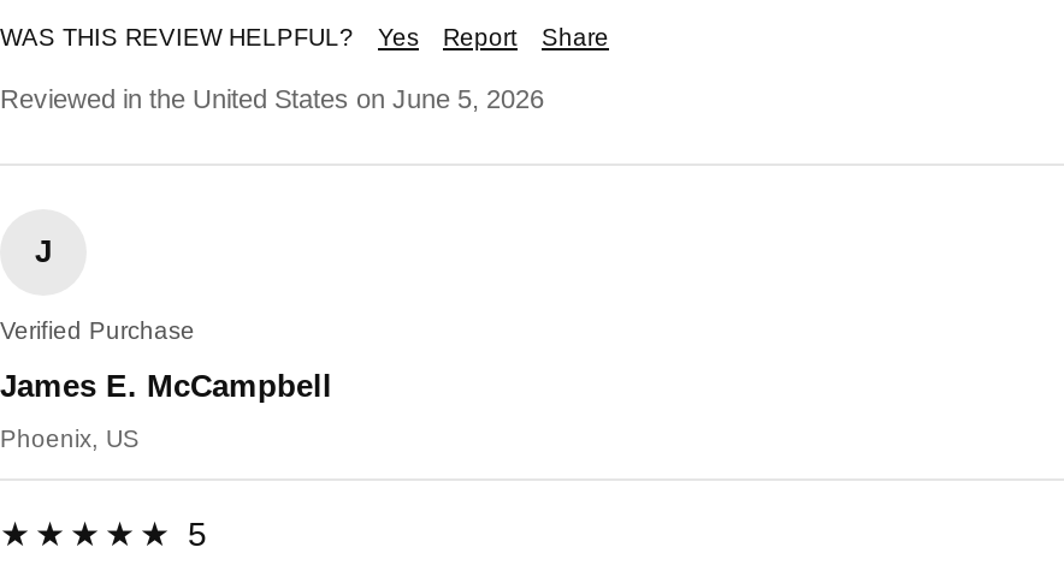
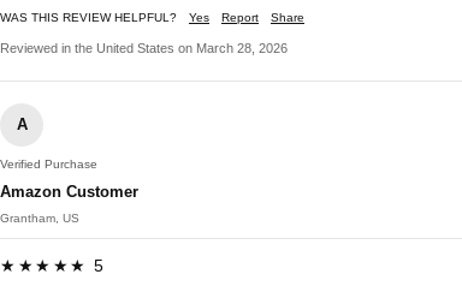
- Reviewed in the United States on June 5, 2026
+ Reviewed in the United States on March 28, 2026

- J
+ A

- James E. McCampbell
+ Amazon Customer

- Phoenix, US
+ Grantham, US
